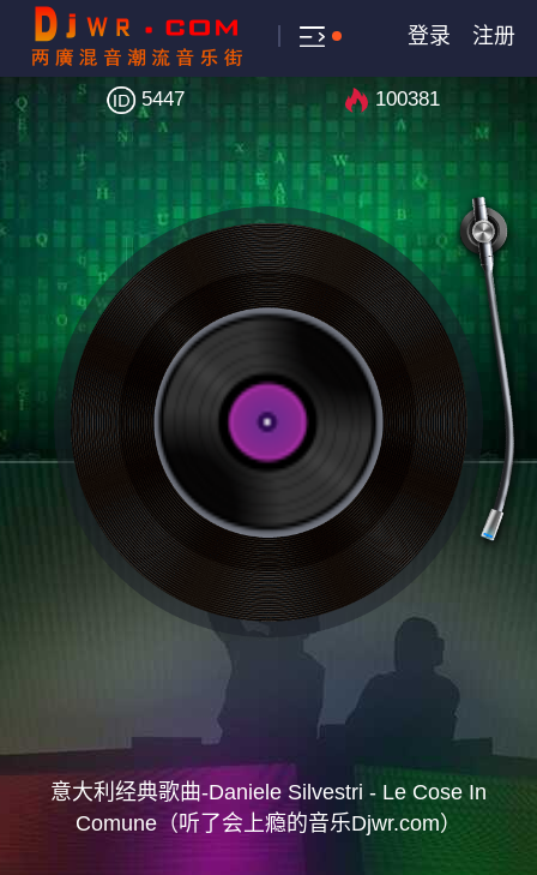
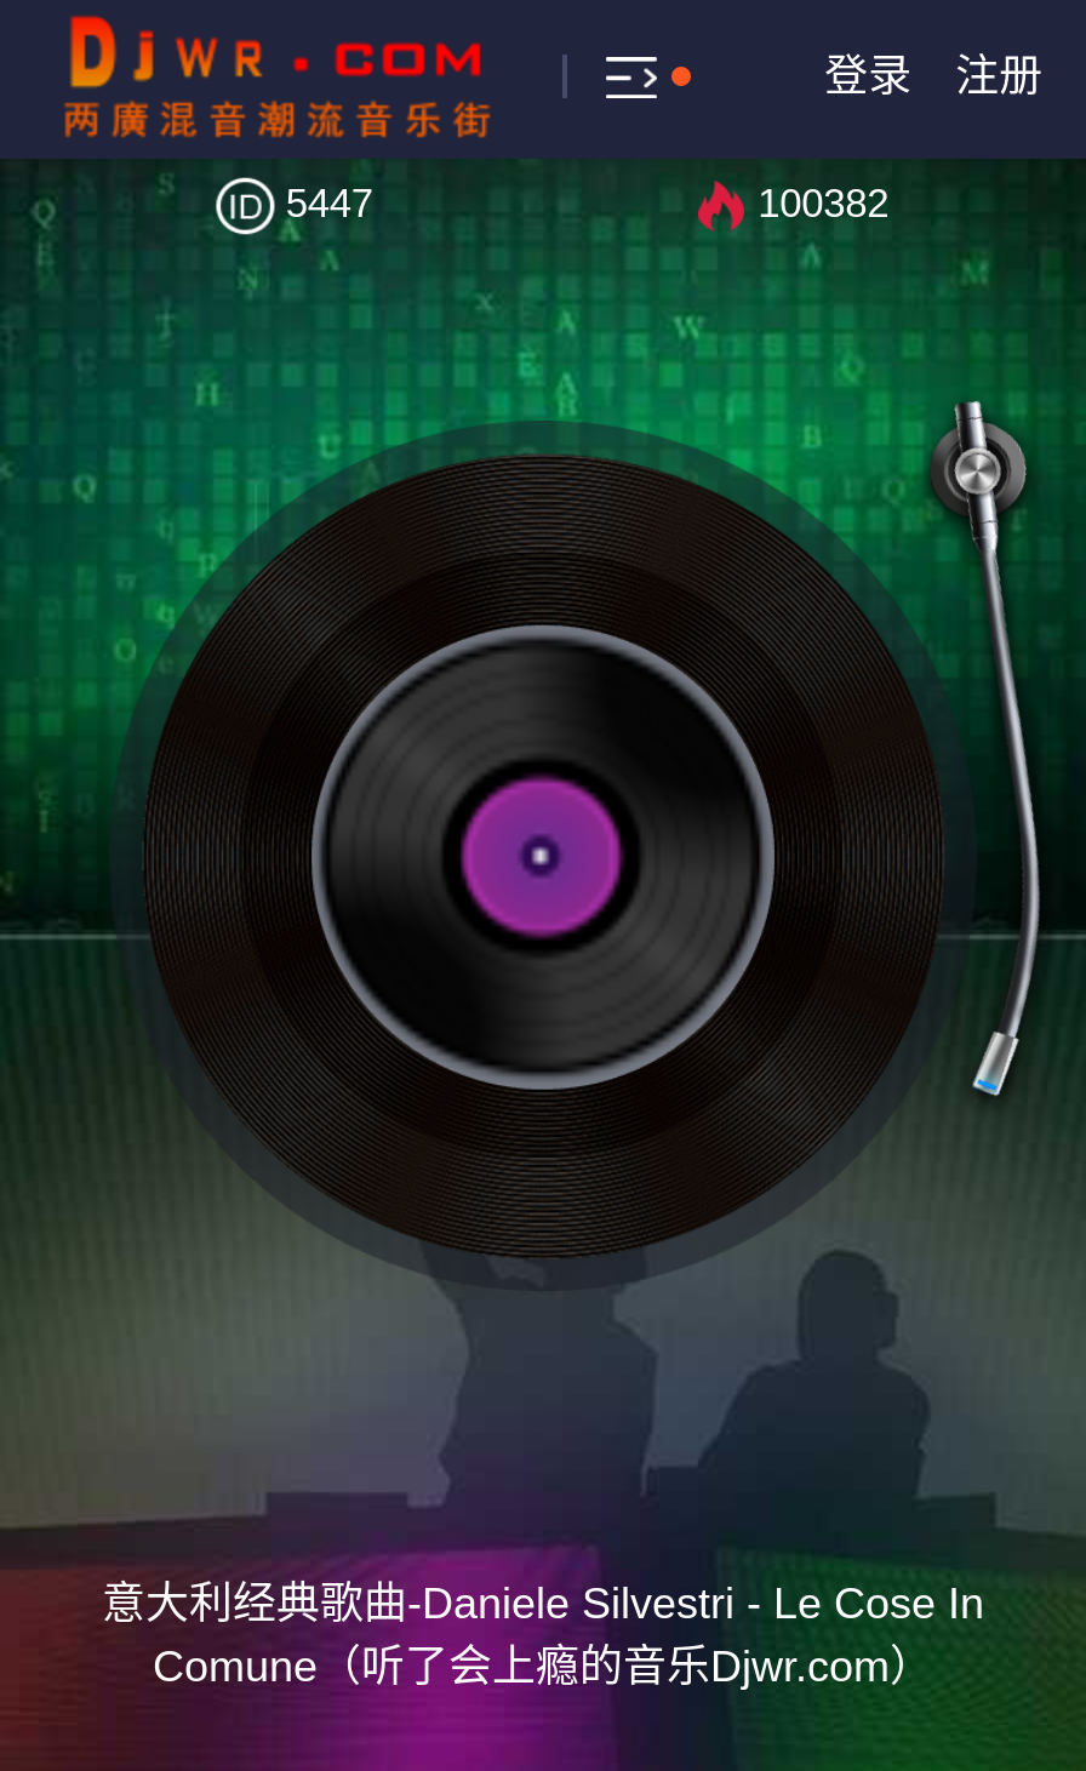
- 100381
+ 100382
